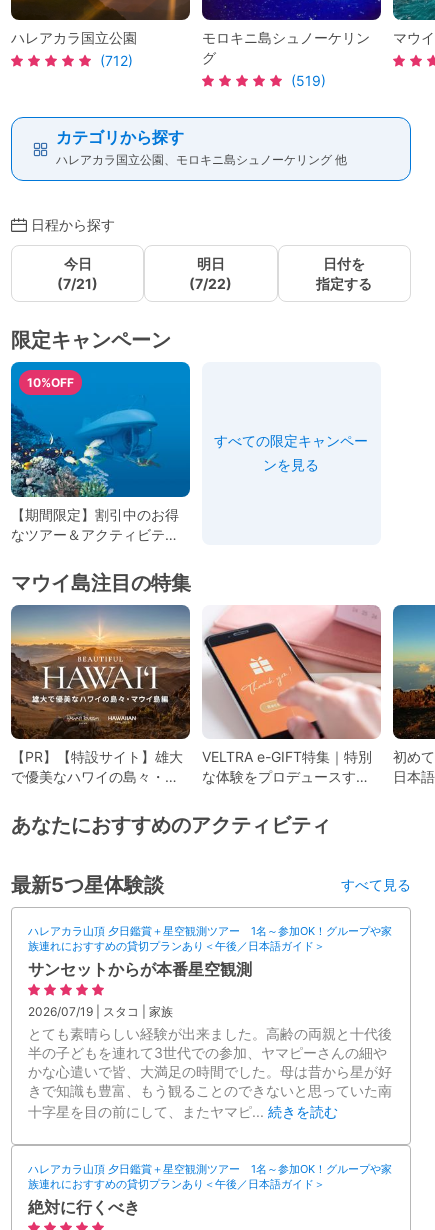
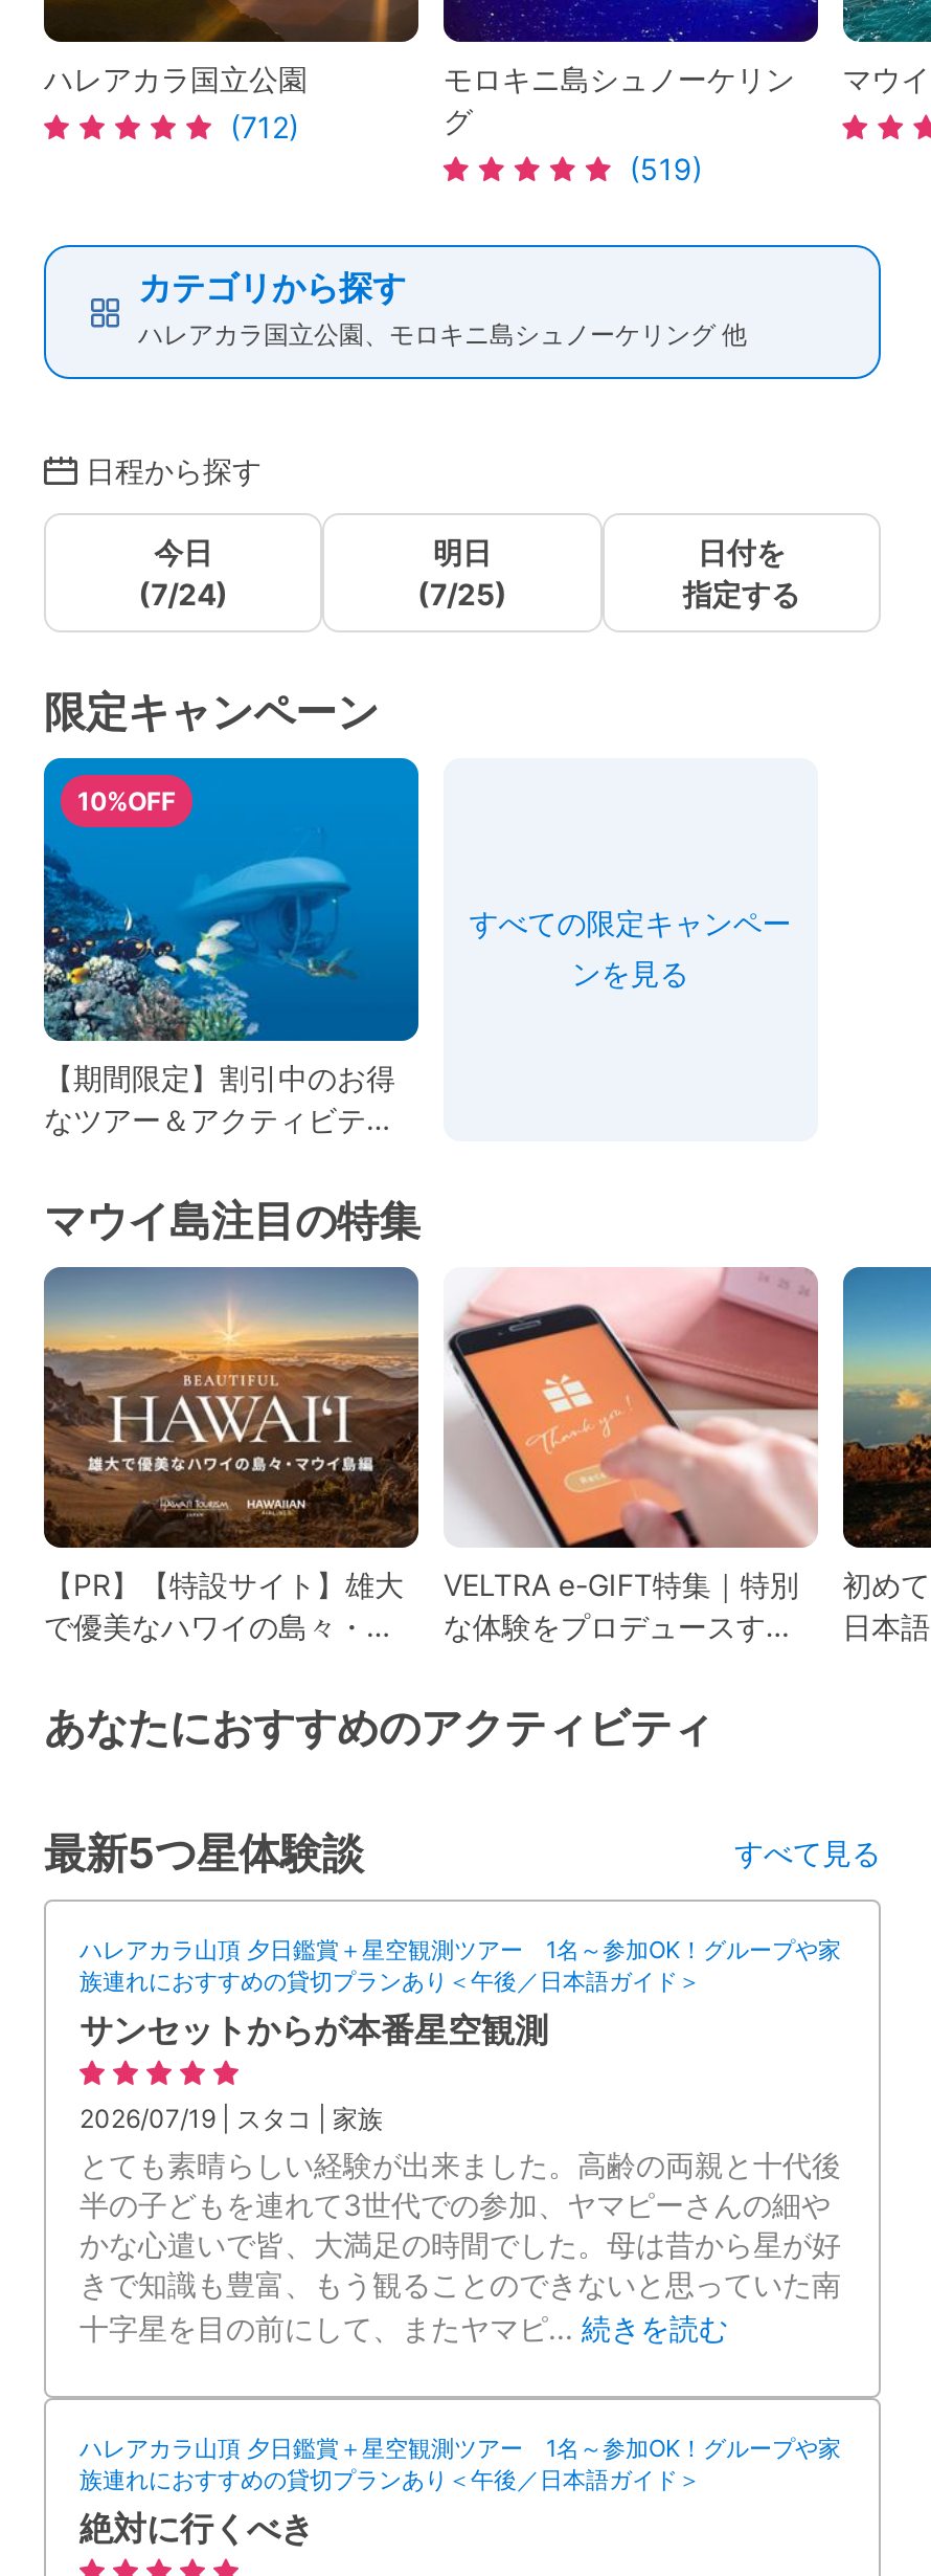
- (7/21)
+ (7/24)

- (7/22)
+ (7/25)
